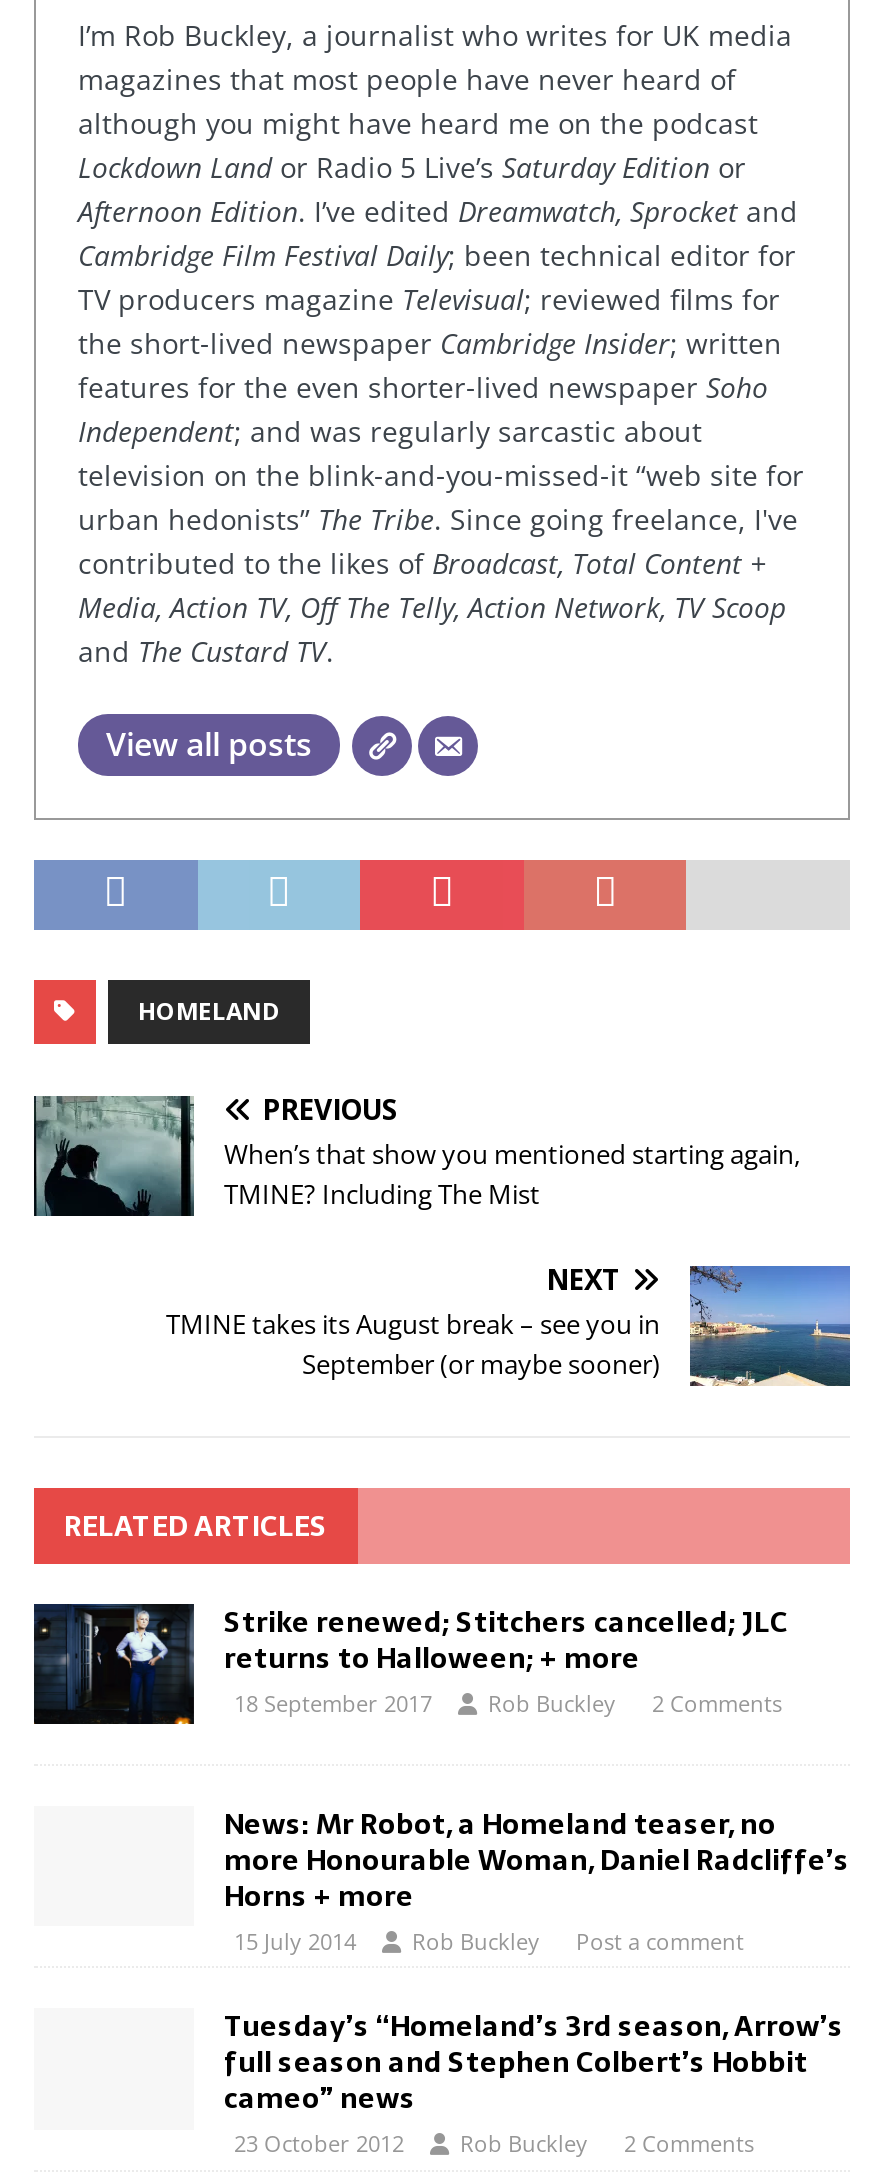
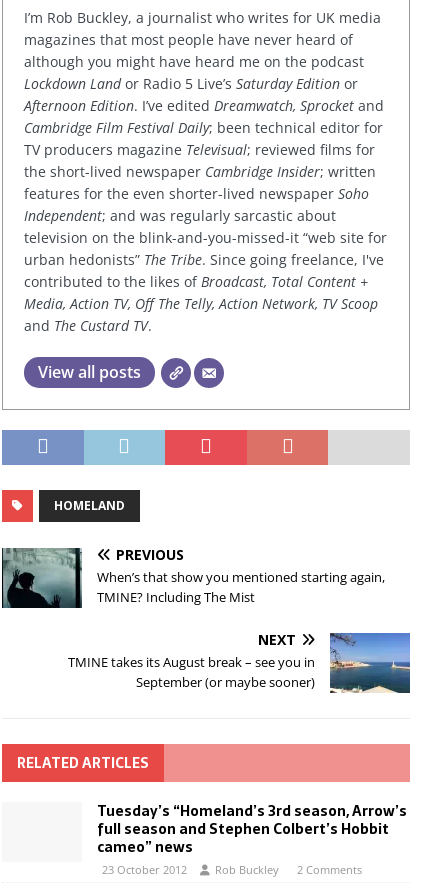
- [image]
- Strike renewed; Stitchers cancelled; JLC
- returns to Halloween; + more
- 18 September 2017
- Rob Buckley
- 2 Comments
- News: Mr Robot, a Homeland teaser, no
- more Honourable Woman, Daniel Radcliffe’s
- Horns + more
- 15 July 2014
- Rob Buckley
- Post a comment
